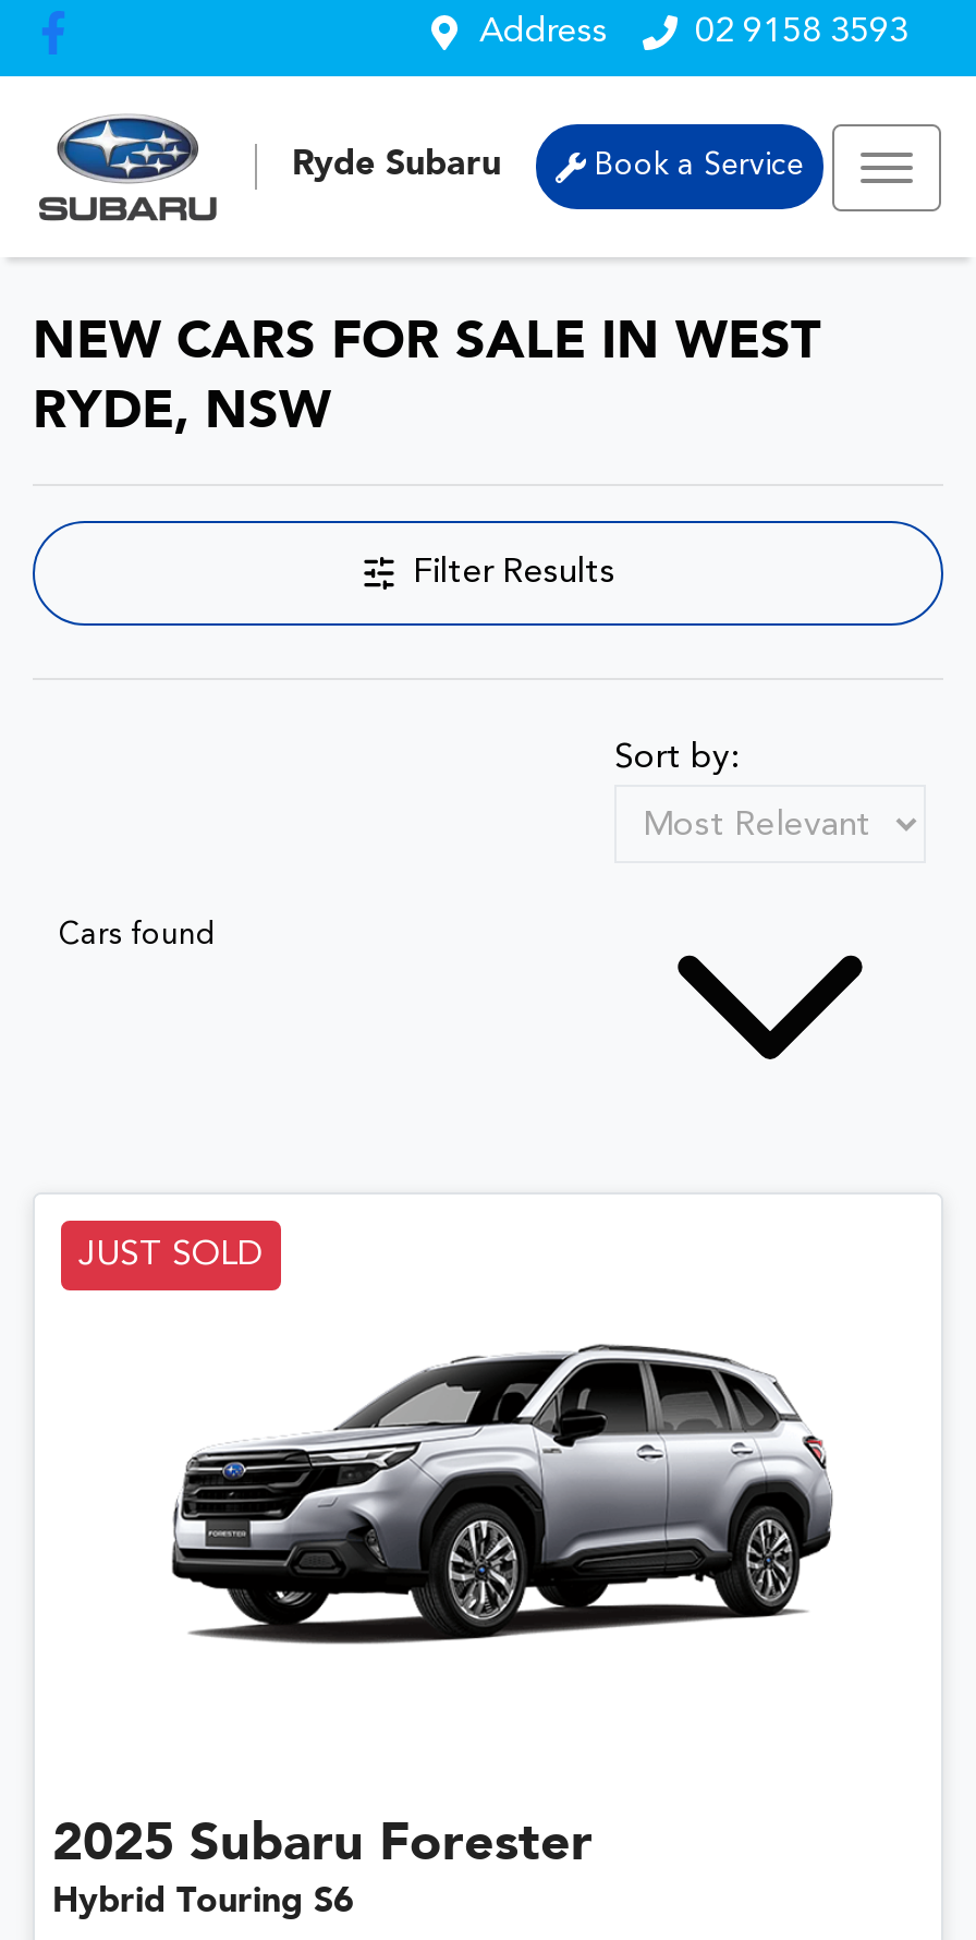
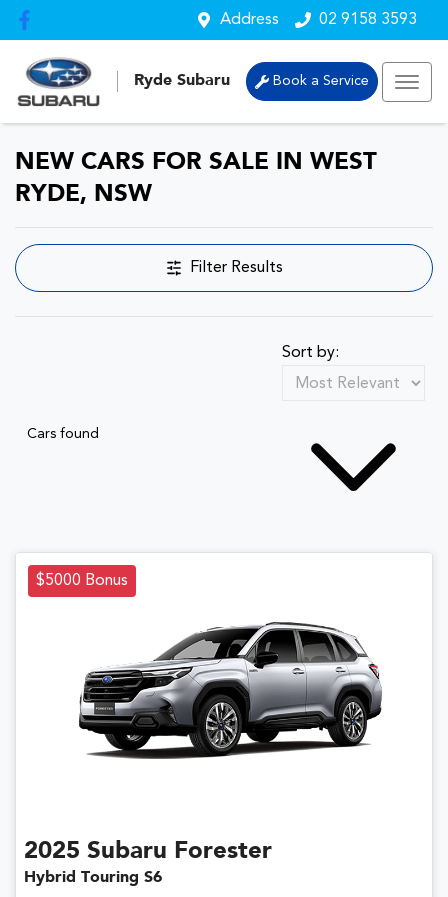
- JUST SOLD
+ $5000 Bonus
